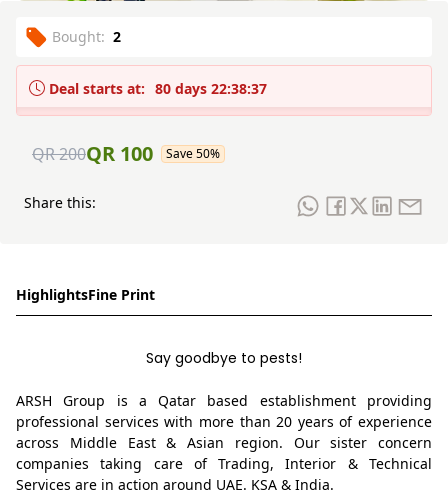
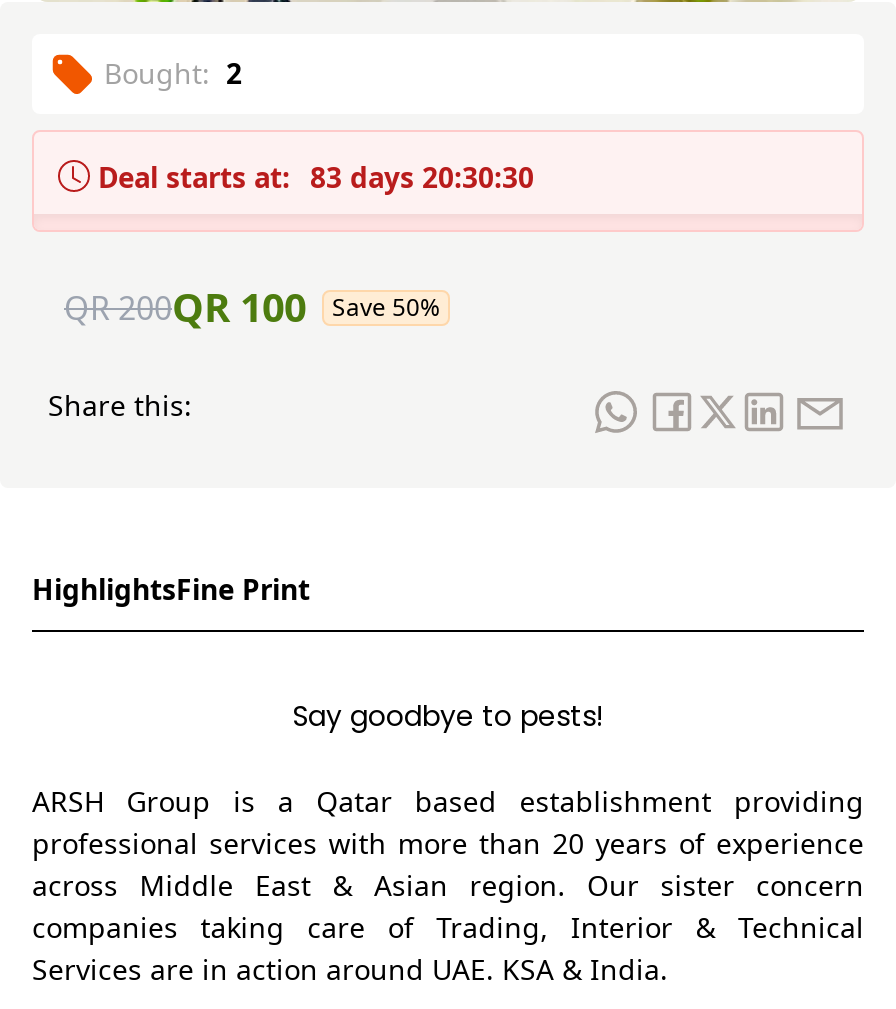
- Deal starts at: 80 days 22:38:37
+ Deal starts at: 83 days 20:30:30
